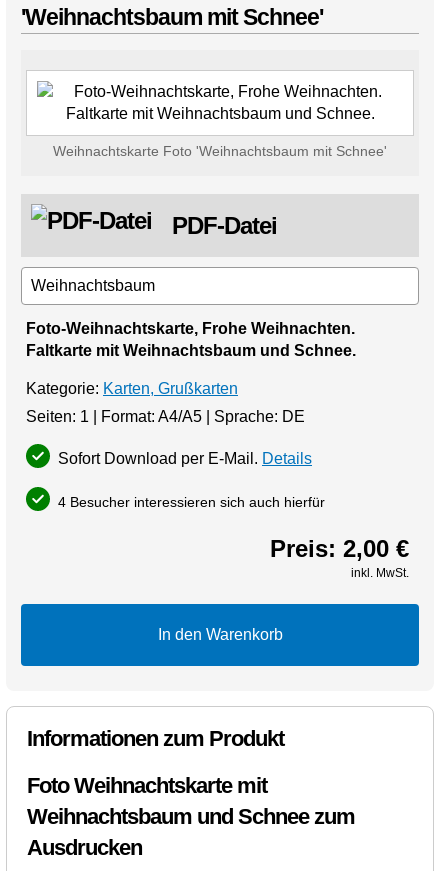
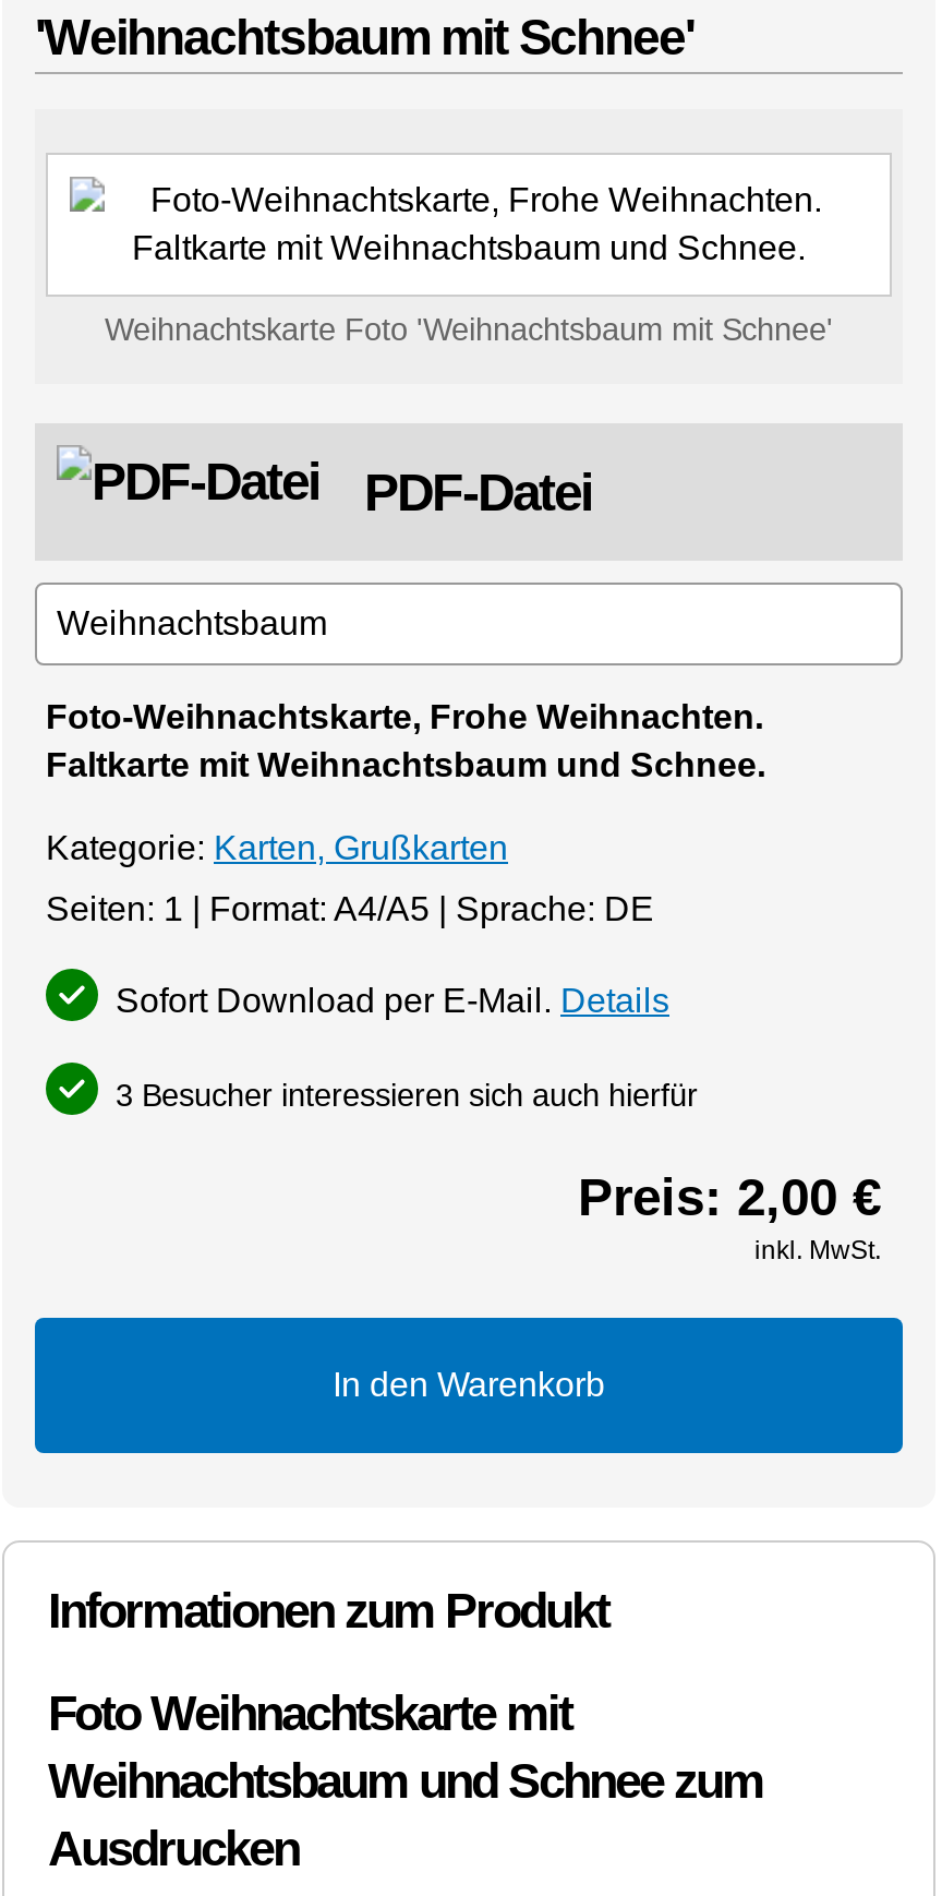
- 4 Besucher interessieren sich auch hierfür
+ 3 Besucher interessieren sich auch hierfür
